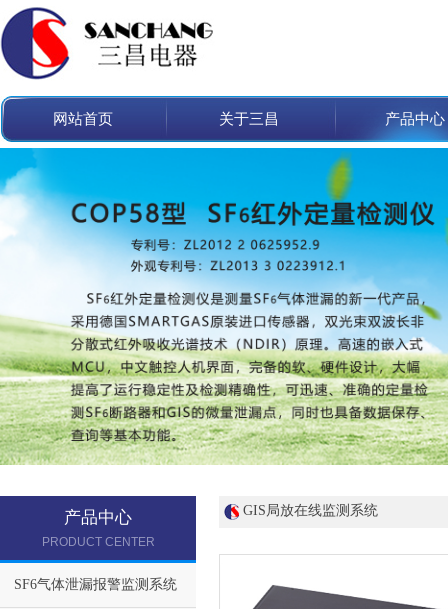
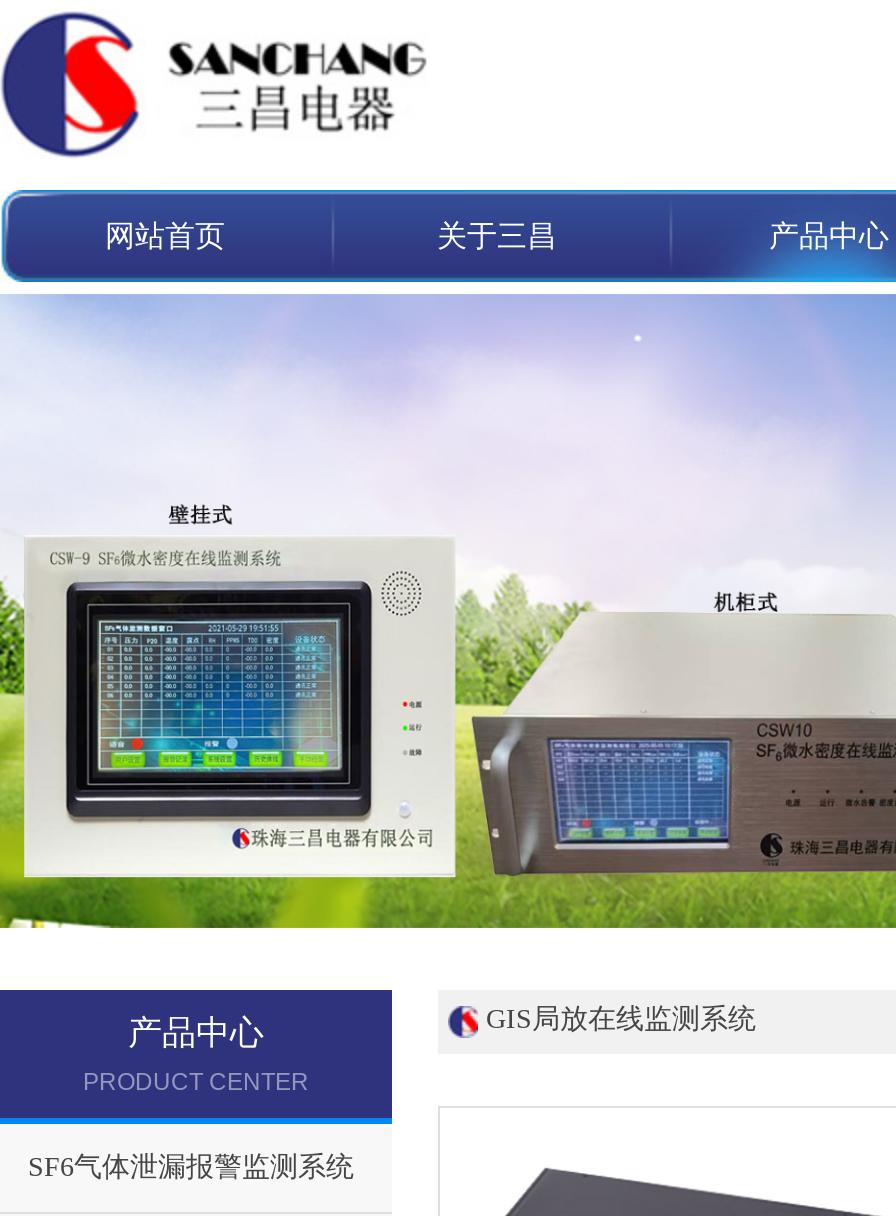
- [image]
+ [image]
